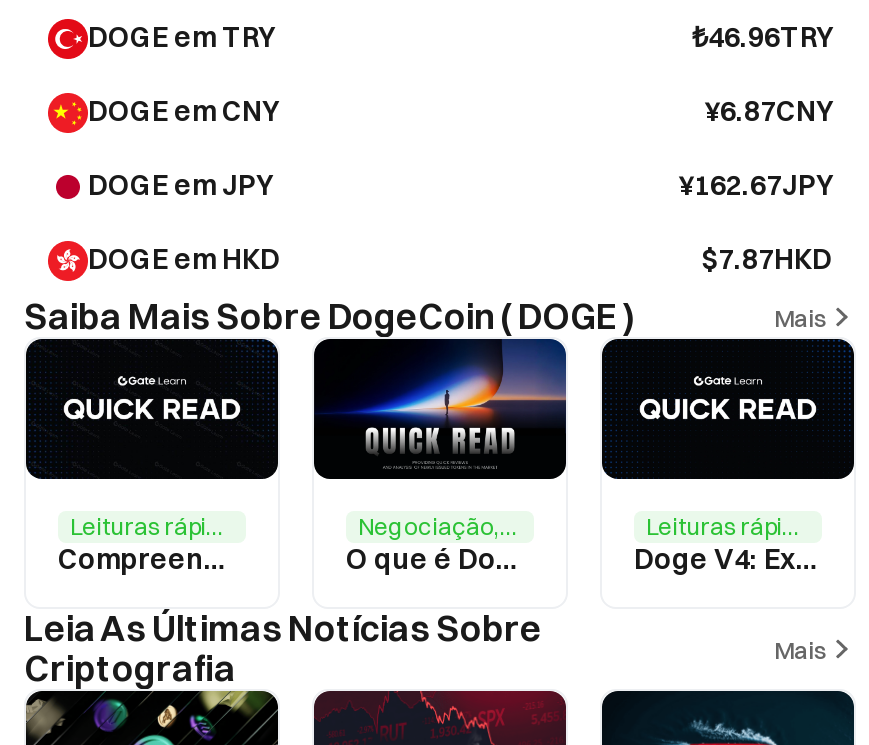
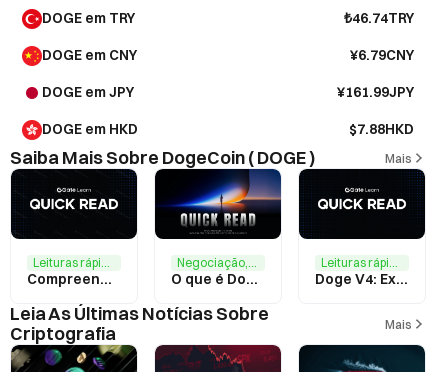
- ₺46.96TRY
+ ₺46.74TRY

- ¥6.87CNY
+ ¥6.79CNY

- ¥162.67JPY
+ ¥161.99JPY

- $7.87HKD
+ $7.88HKD
